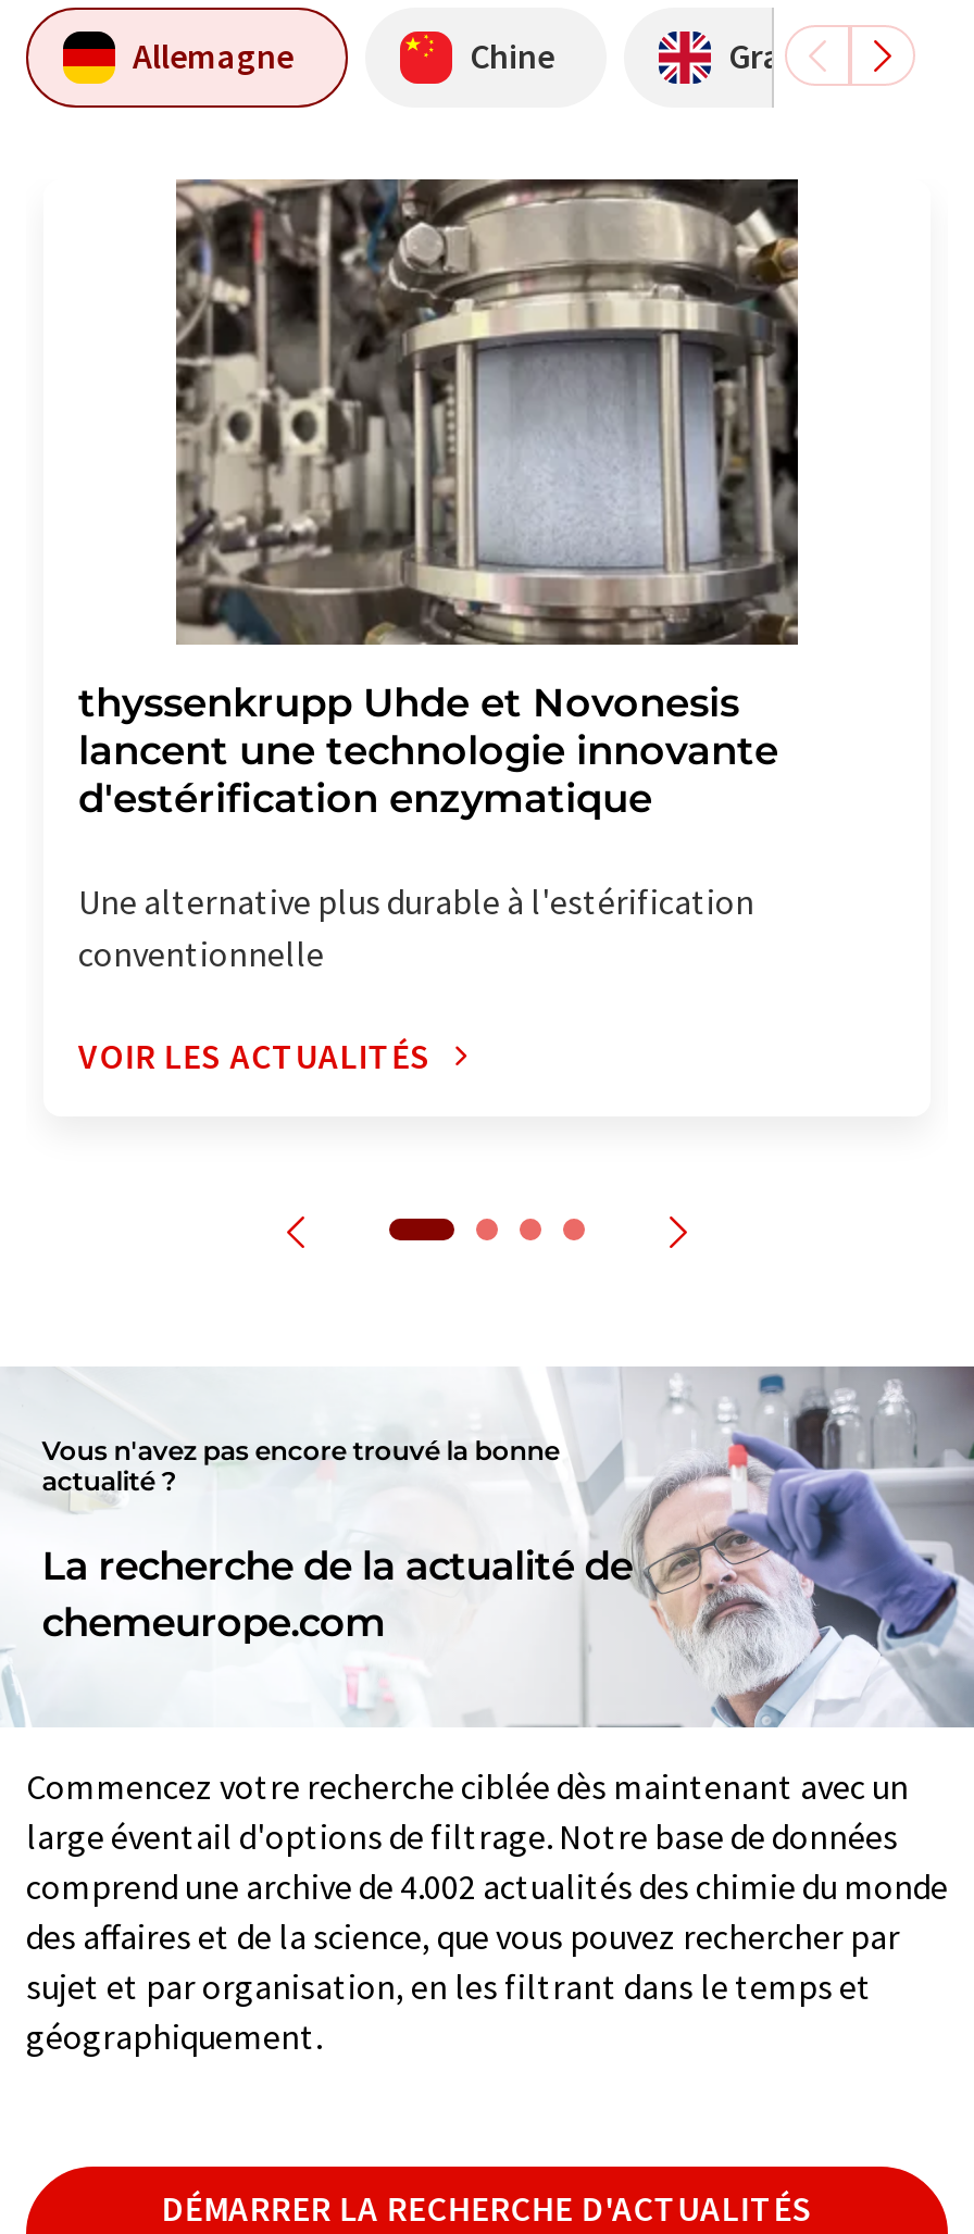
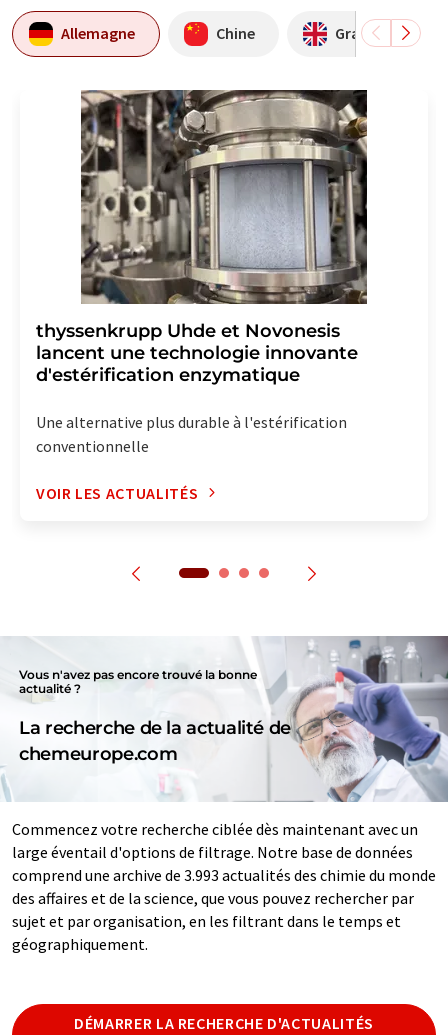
- comprend une archive de 4.002 actualités des chimie du monde
+ comprend une archive de 3.993 actualités des chimie du monde
